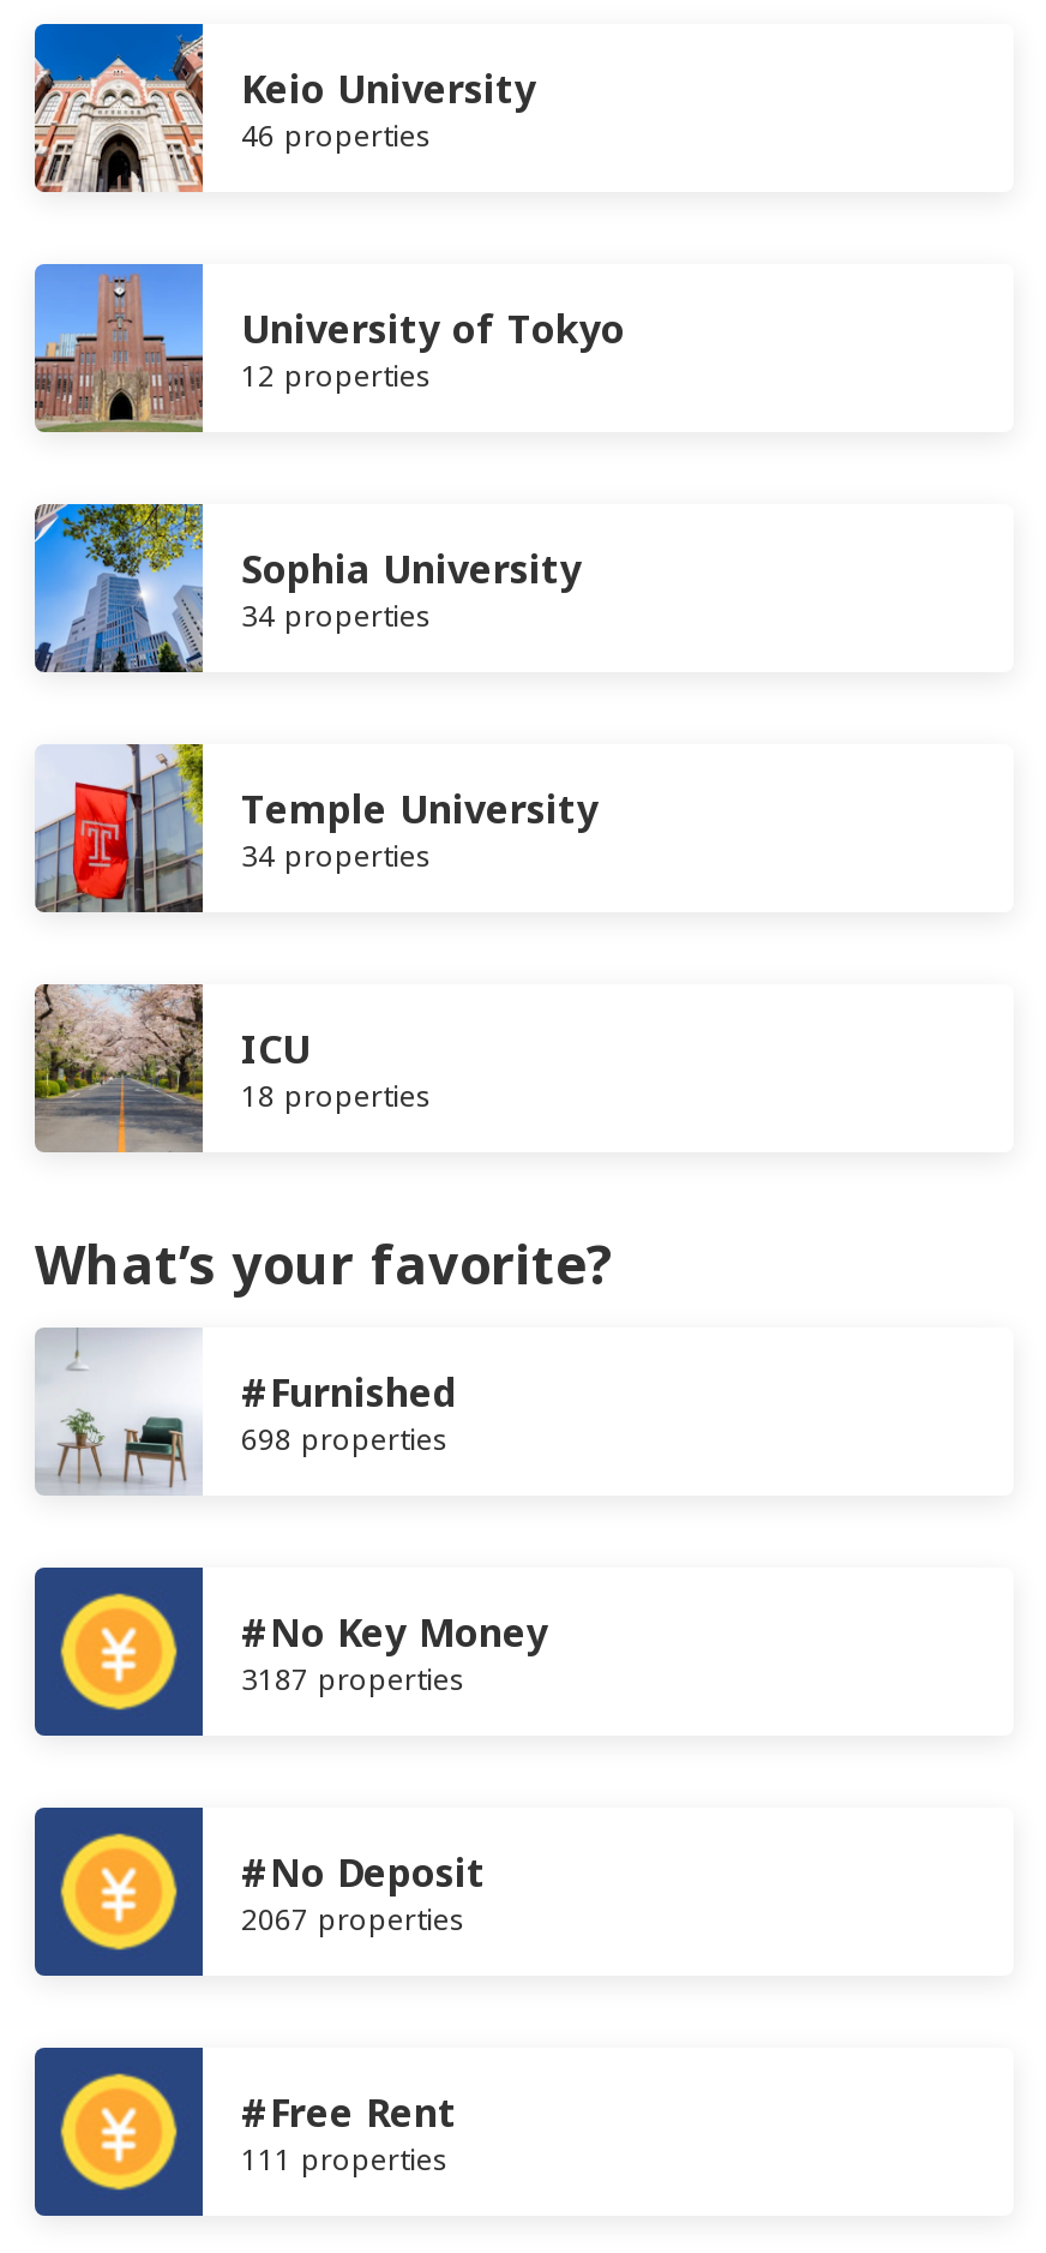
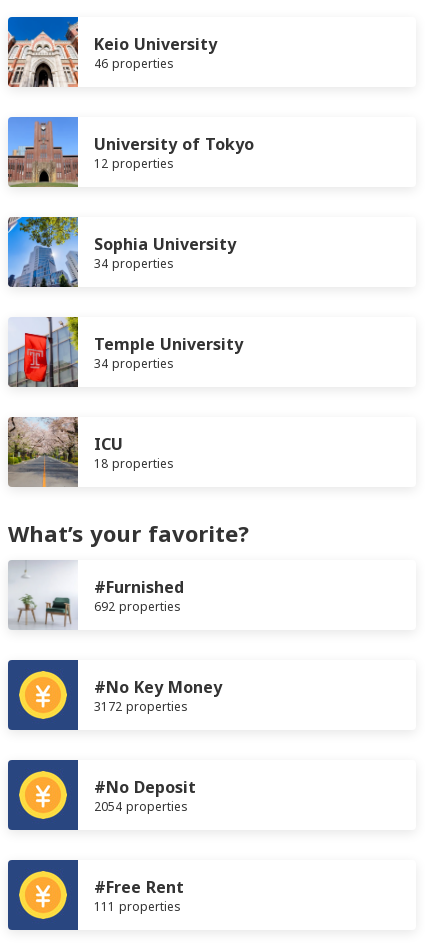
- 698 properties
+ 692 properties

- 3187 properties
+ 3172 properties

- 2067 properties
+ 2054 properties
